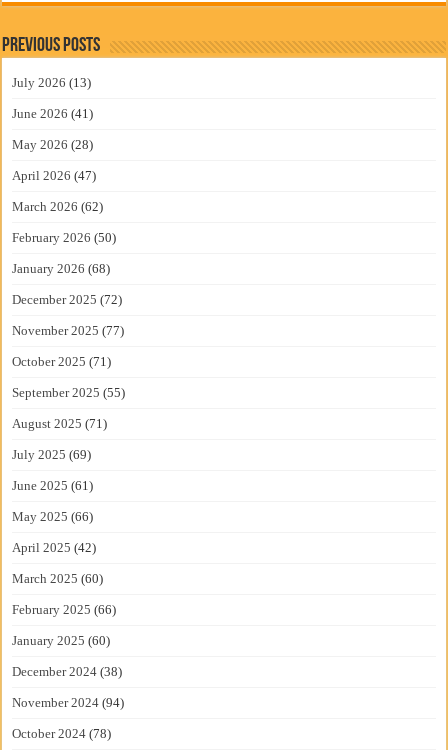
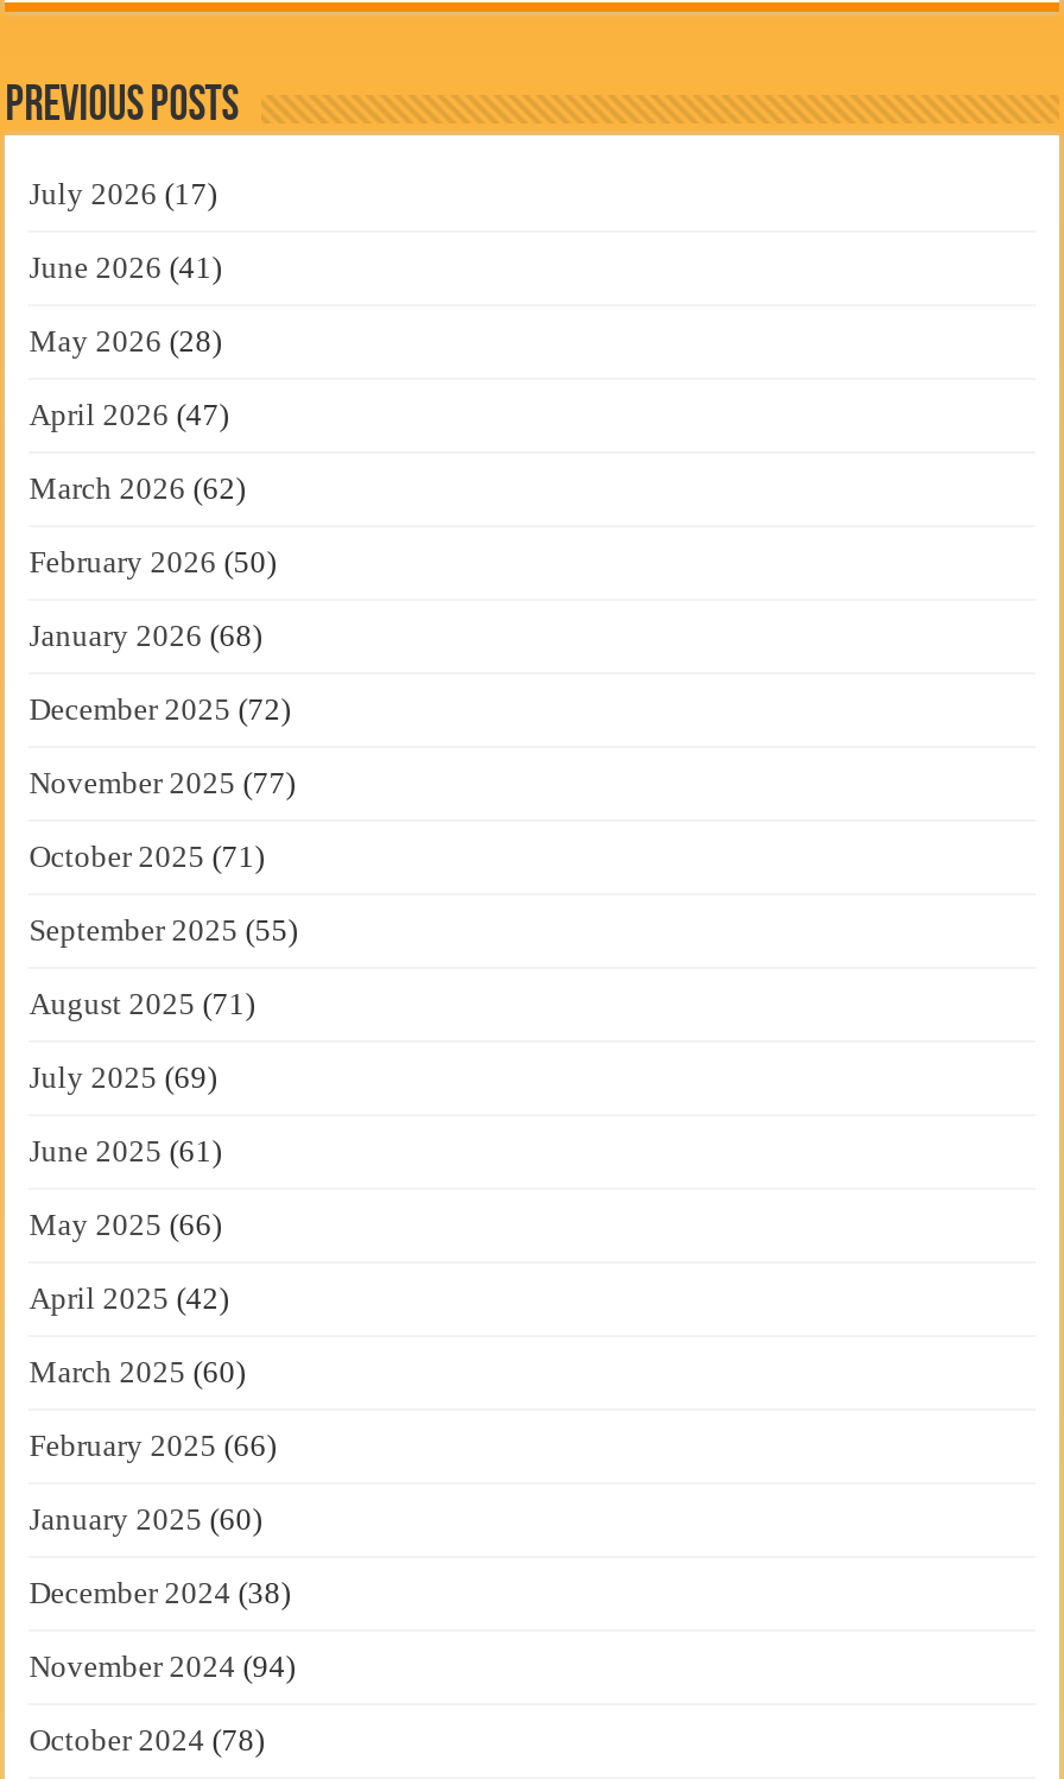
- July 2026 (13)
+ July 2026 (17)
